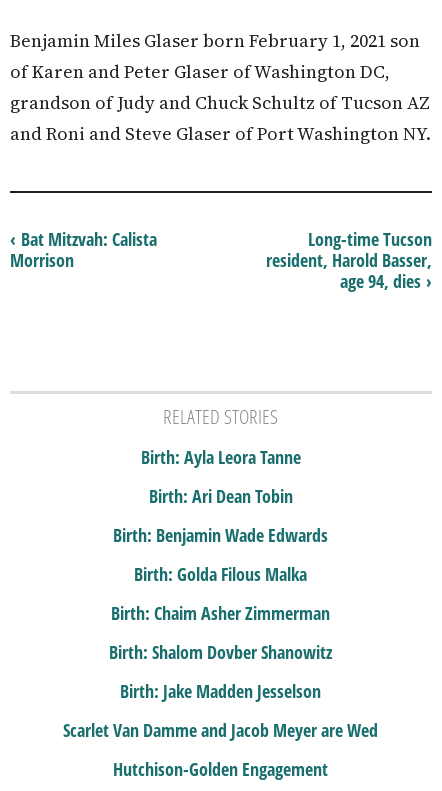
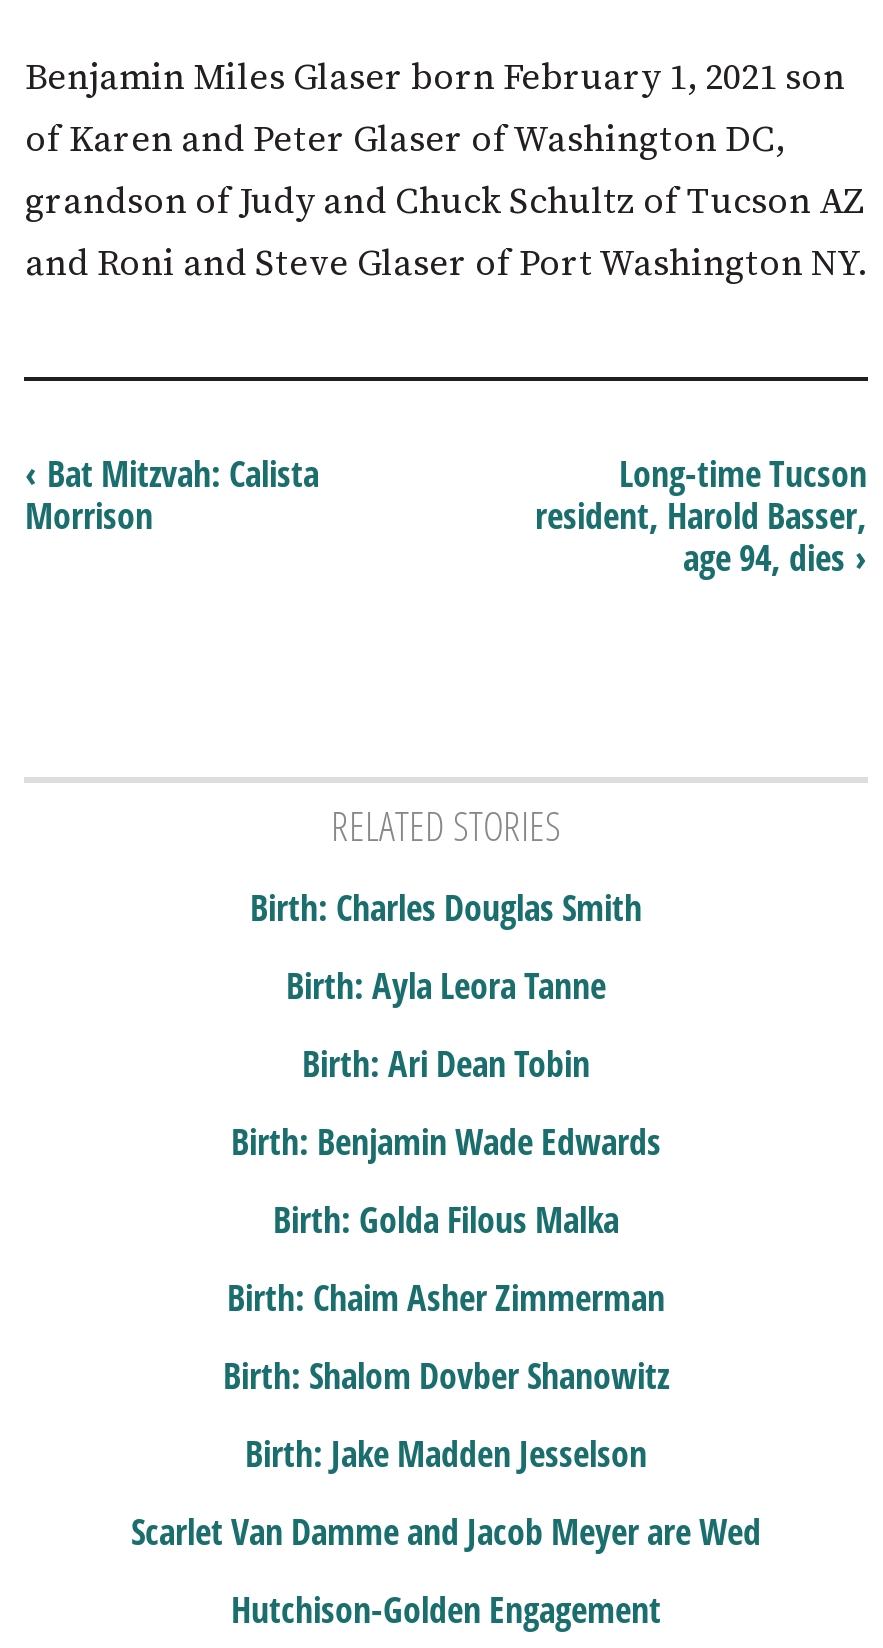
+ Birth: Charles Douglas Smith
